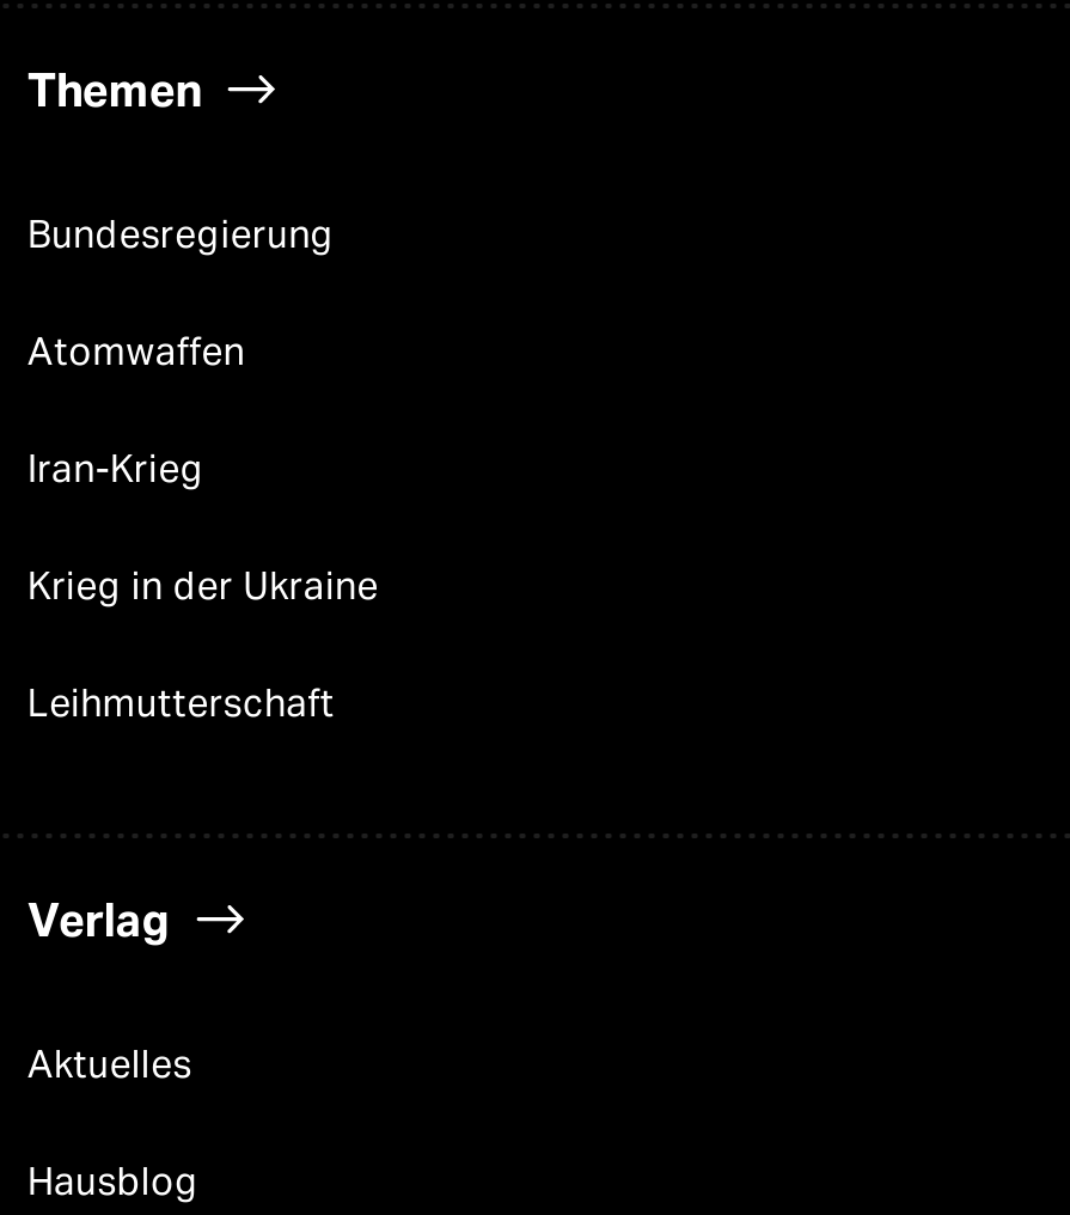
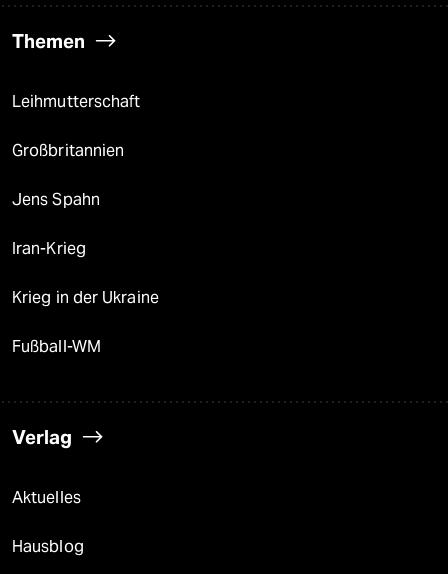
- Bundesregierung
- Atomwaffen
+ Großbritannien
+ Jens Spahn

+ Fußball-WM

moved up: Leihmutterschaft
